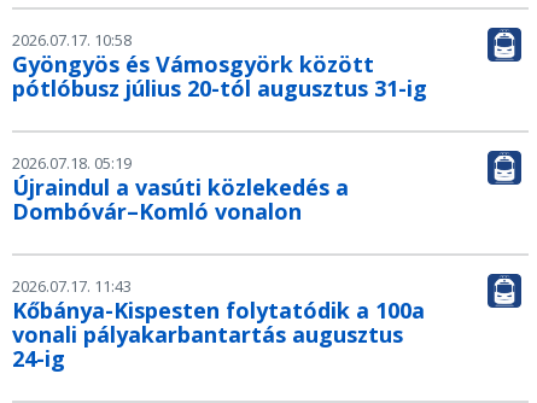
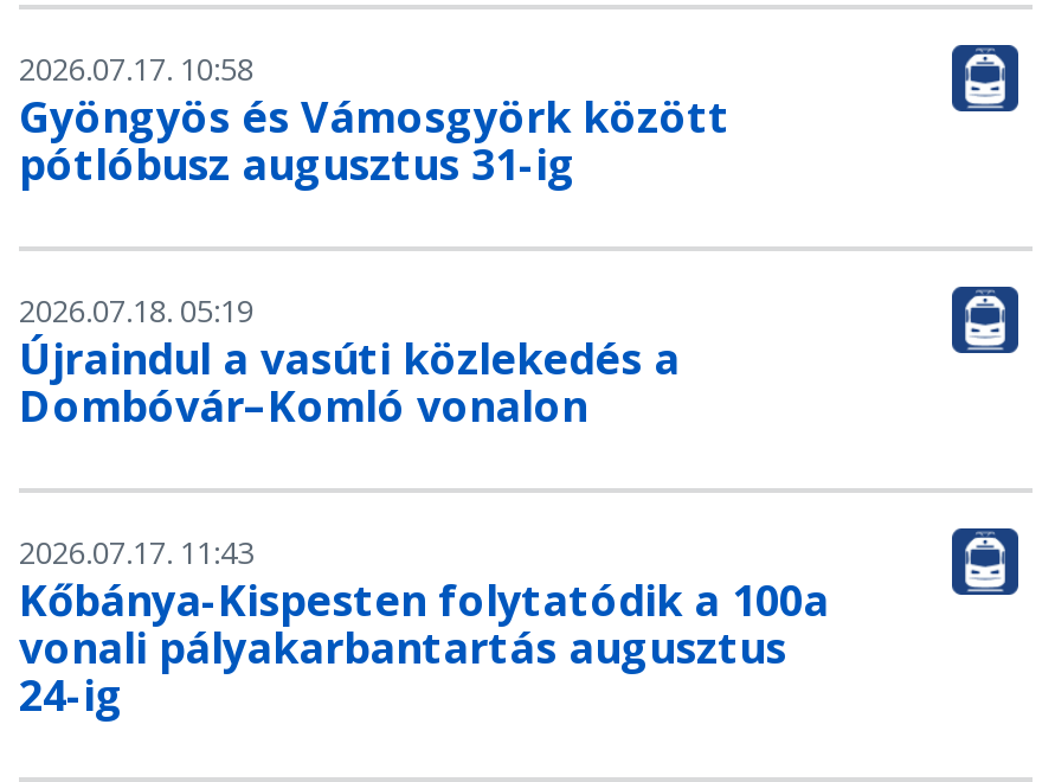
- pótlóbusz július 20-tól augusztus 31-ig
+ pótlóbusz augusztus 31-ig
